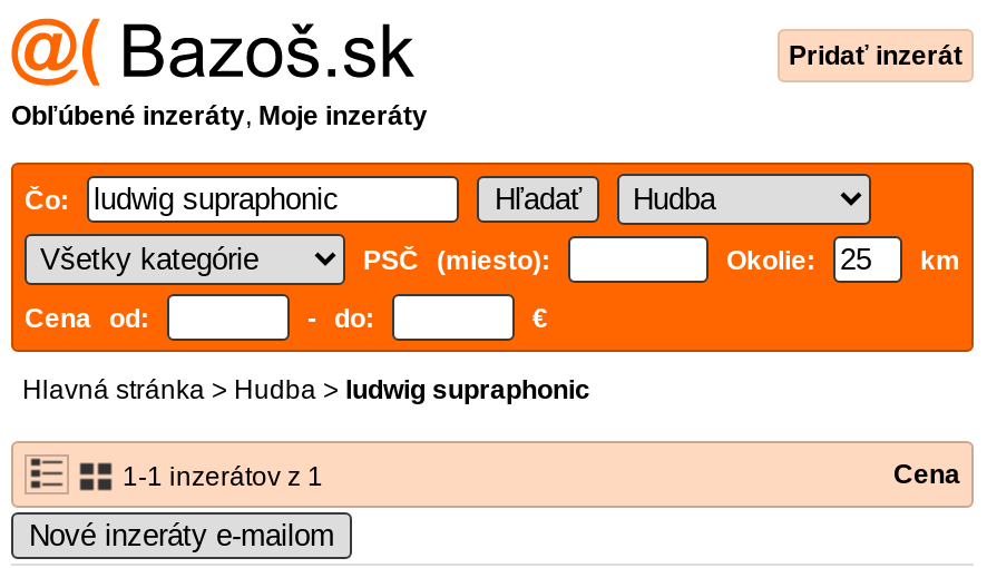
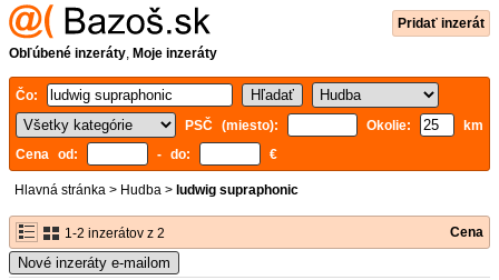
- 1-1 inzerátov z 1
+ 1-2 inzerátov z 2
